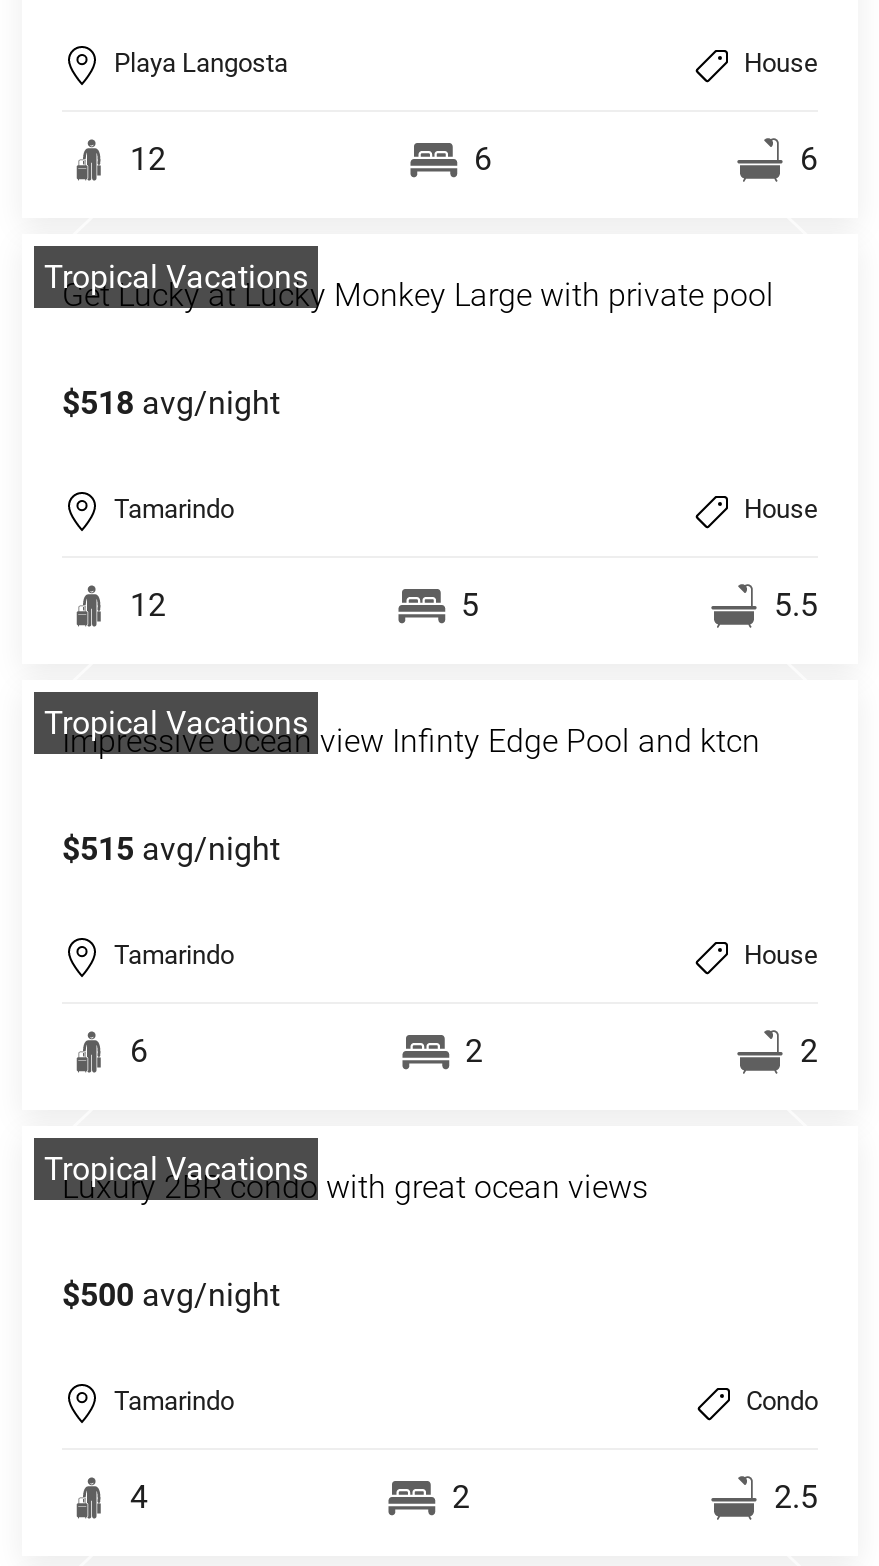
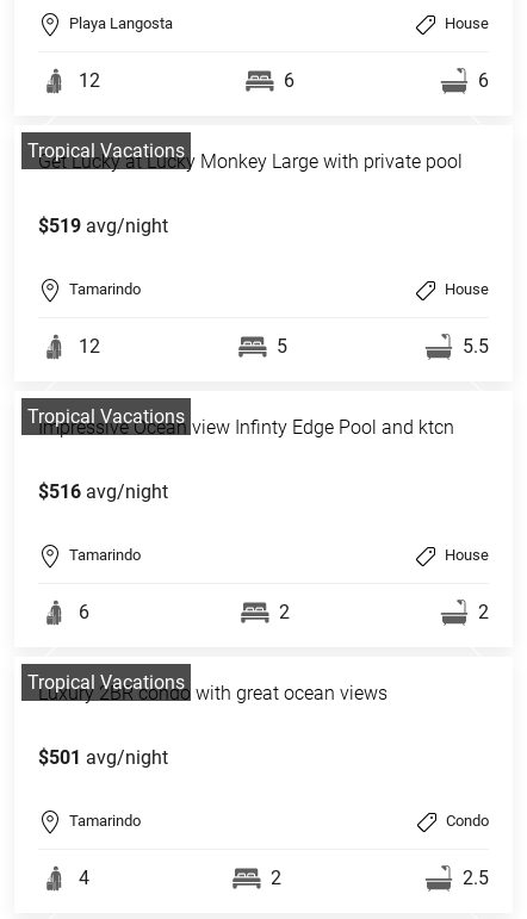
- $518 avg/night
+ $519 avg/night

- $515 avg/night
+ $516 avg/night

- $500 avg/night
+ $501 avg/night
